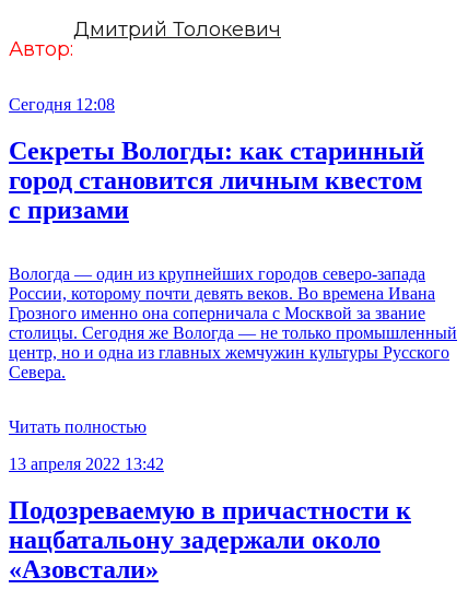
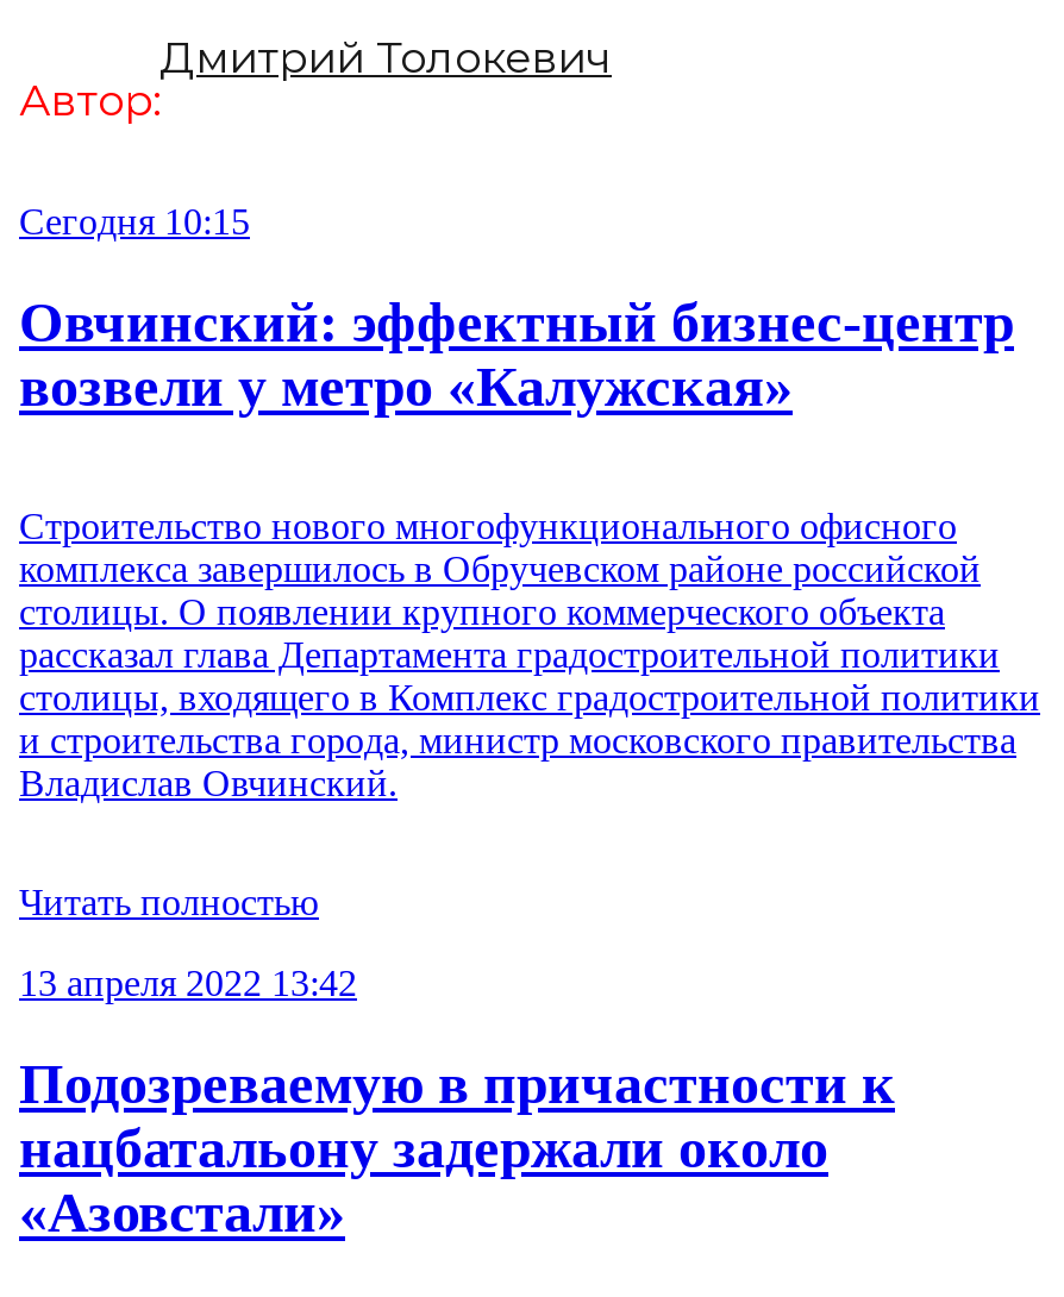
- Сегодня 12:08
+ Сегодня 10:15

- Секреты Вологды: как старинный
- город становится личным квестом
- с призами
+ Овчинский: эффектный бизнес-центр
+ возвели у метро «Калужская»

- Вологда — один из крупнейших городов северо-запада
- России, которому почти девять веков. Во времена Ивана
- Грозного именно она соперничала с Москвой за звание
- столицы. Сегодня же Вологда — не только промышленный
- центр, но и одна из главных жемчужин культуры Русского
- Севера.
+ Строительство нового многофункционального офисного
+ комплекса завершилось в Обручевском районе российской
+ столицы. О появлении крупного коммерческого объекта
+ рассказал глава Департамента градостроительной политики
+ столицы, входящего в Комплекс градостроительной политики
+ и строительства города, министр московского правительства
+ Владислав Овчинский.
